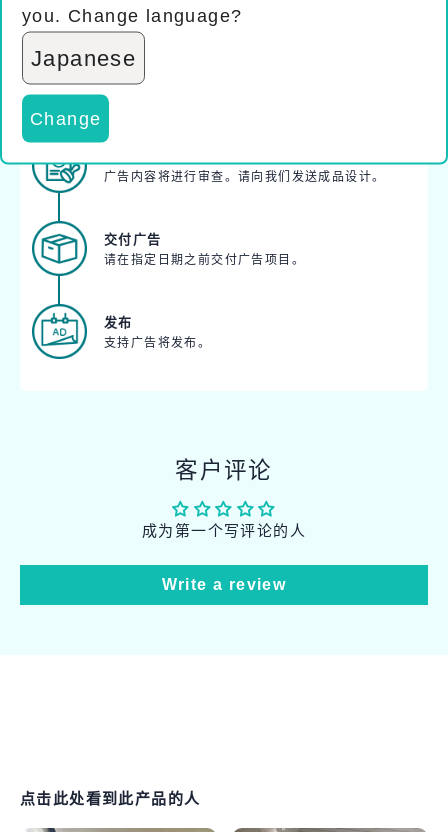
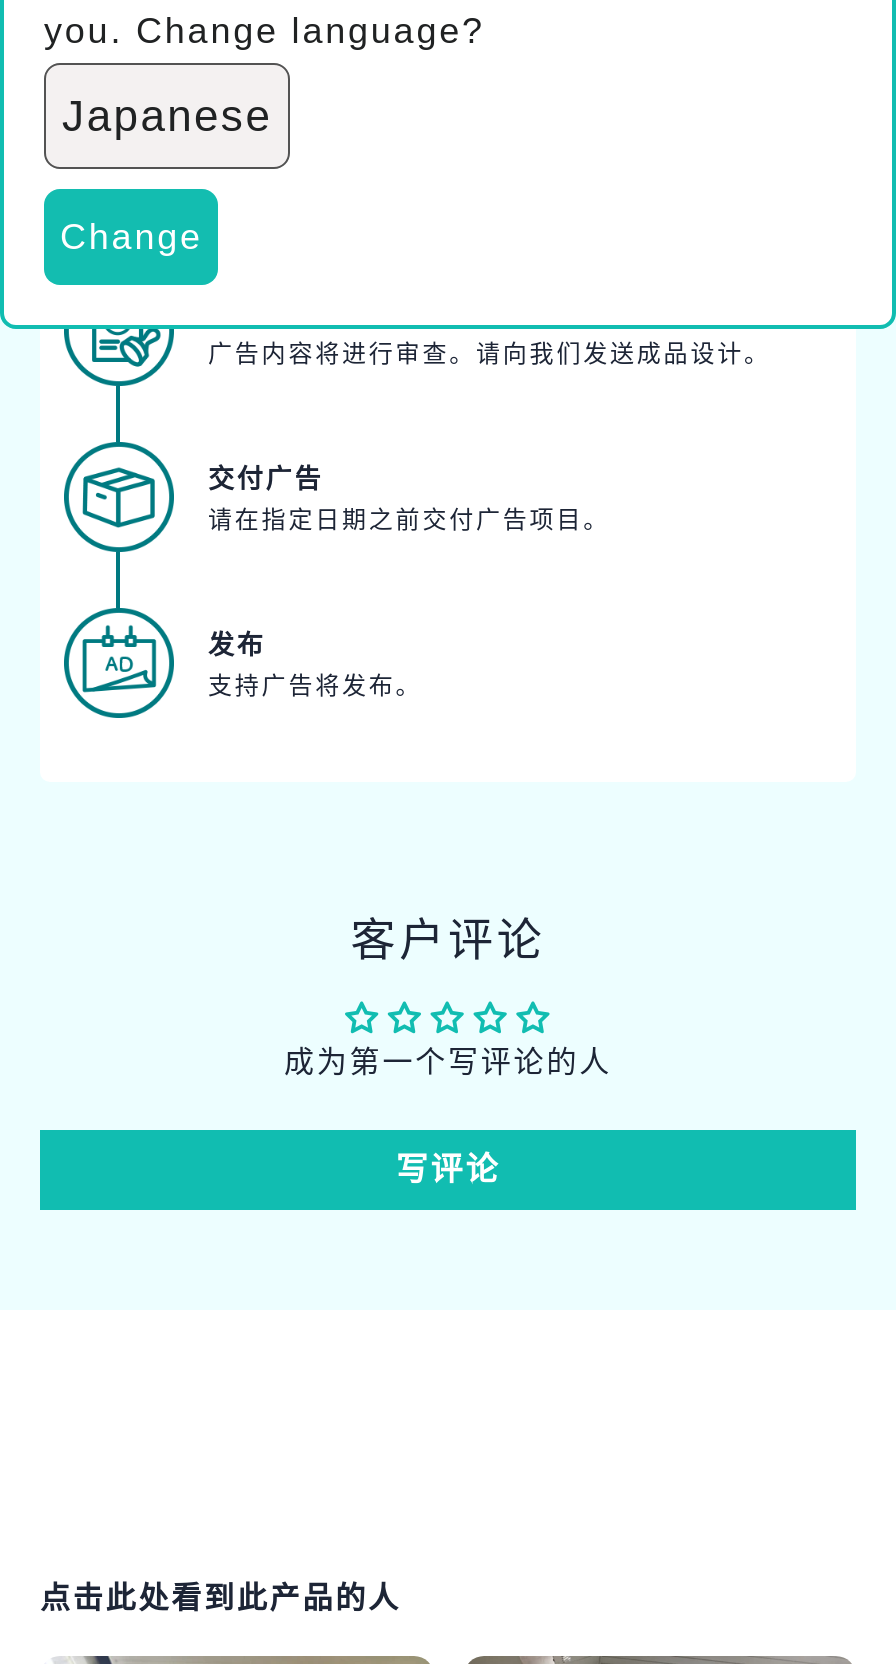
- Write a review
+ 写评论
